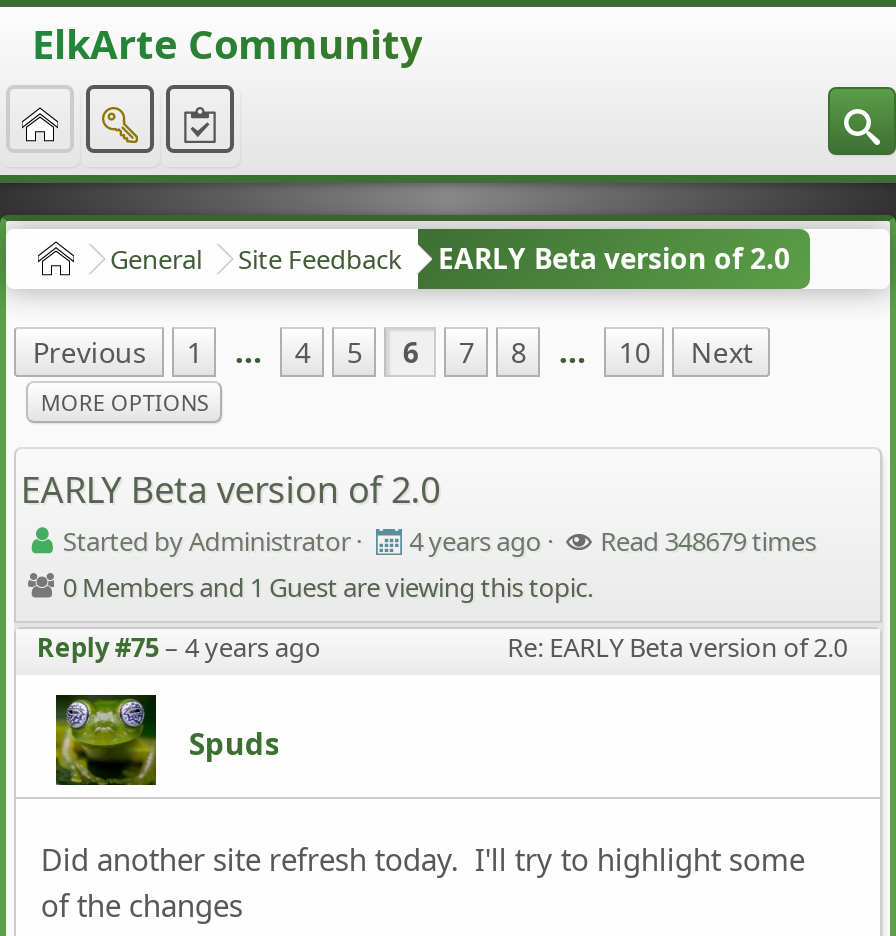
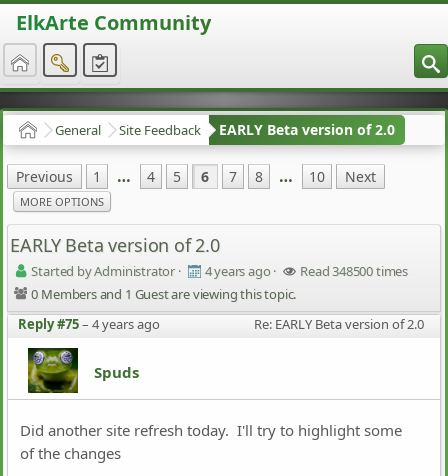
- Started by Administrator · 4 years ago · Read 348679 times
+ Started by Administrator · 4 years ago · Read 348500 times
